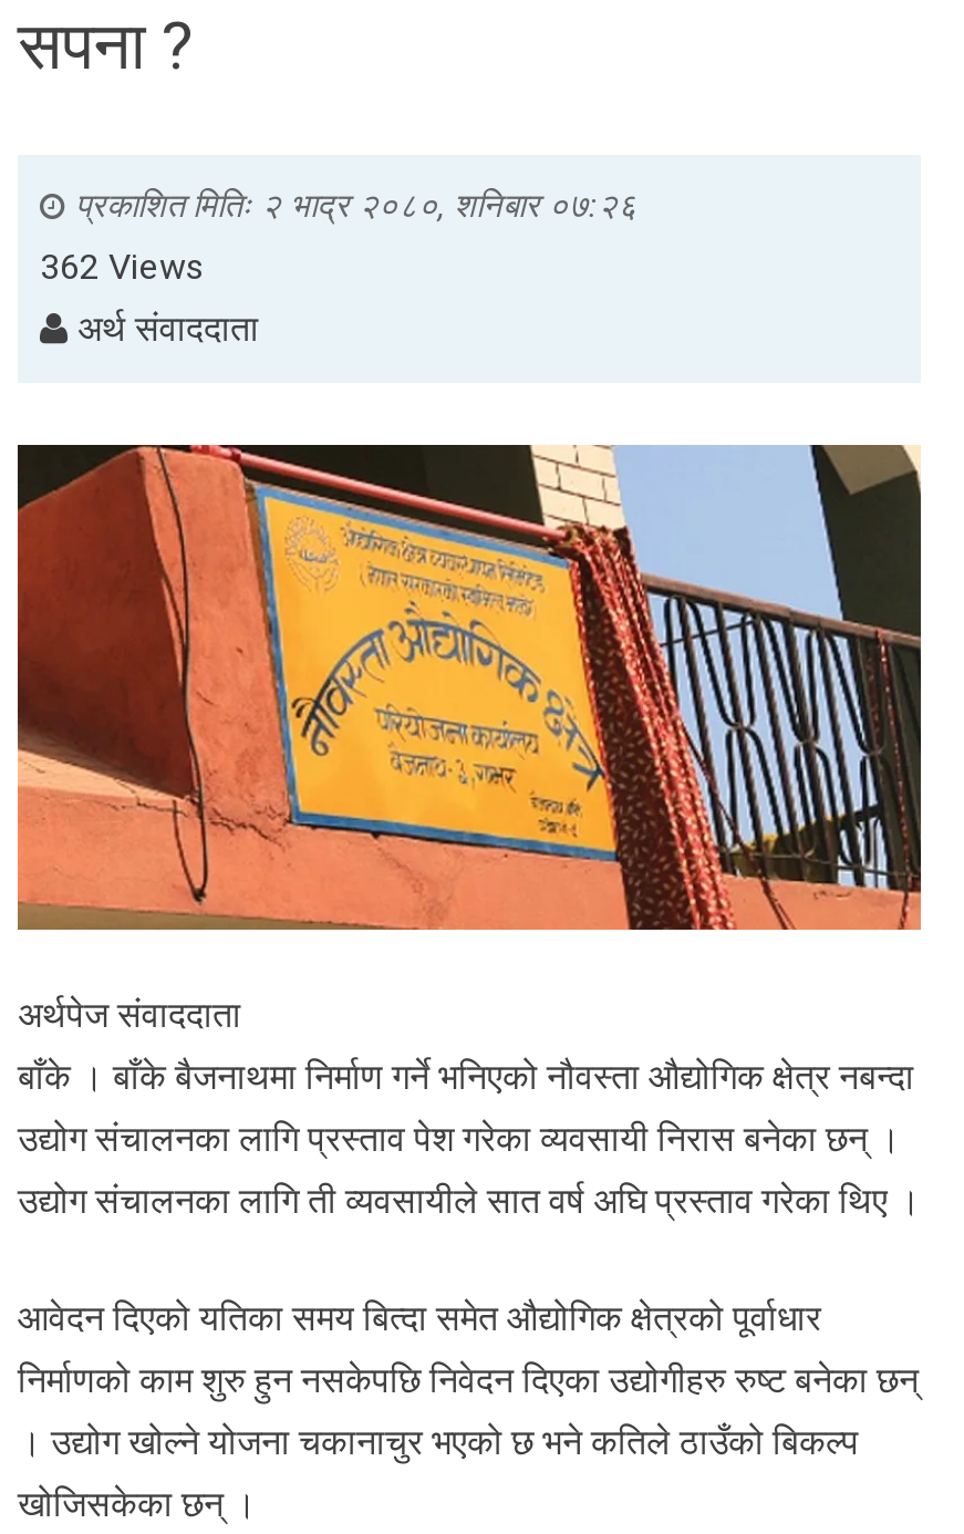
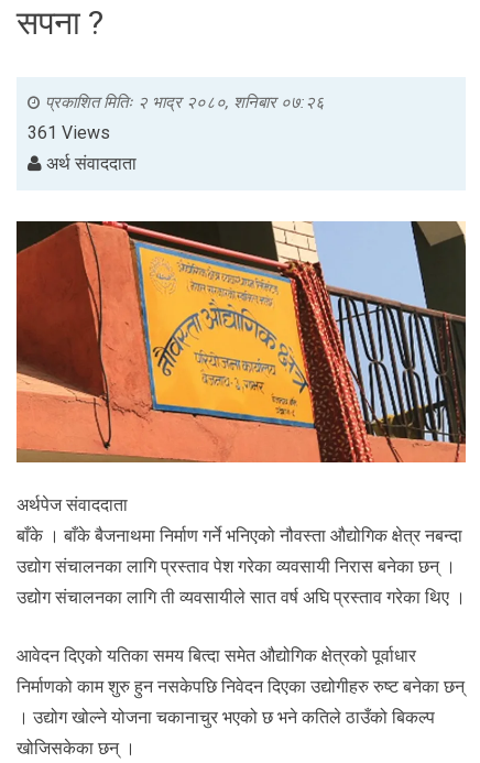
- 362 Views
+ 361 Views
